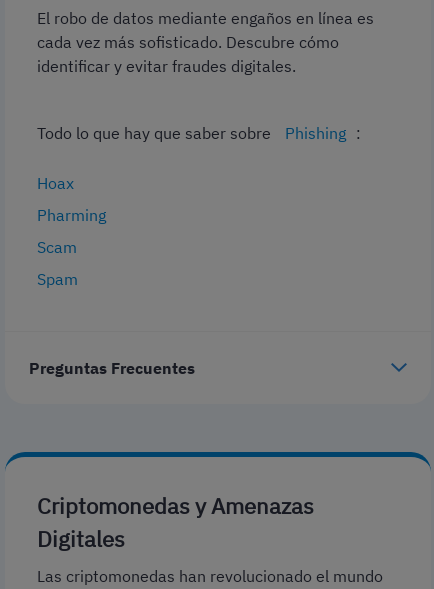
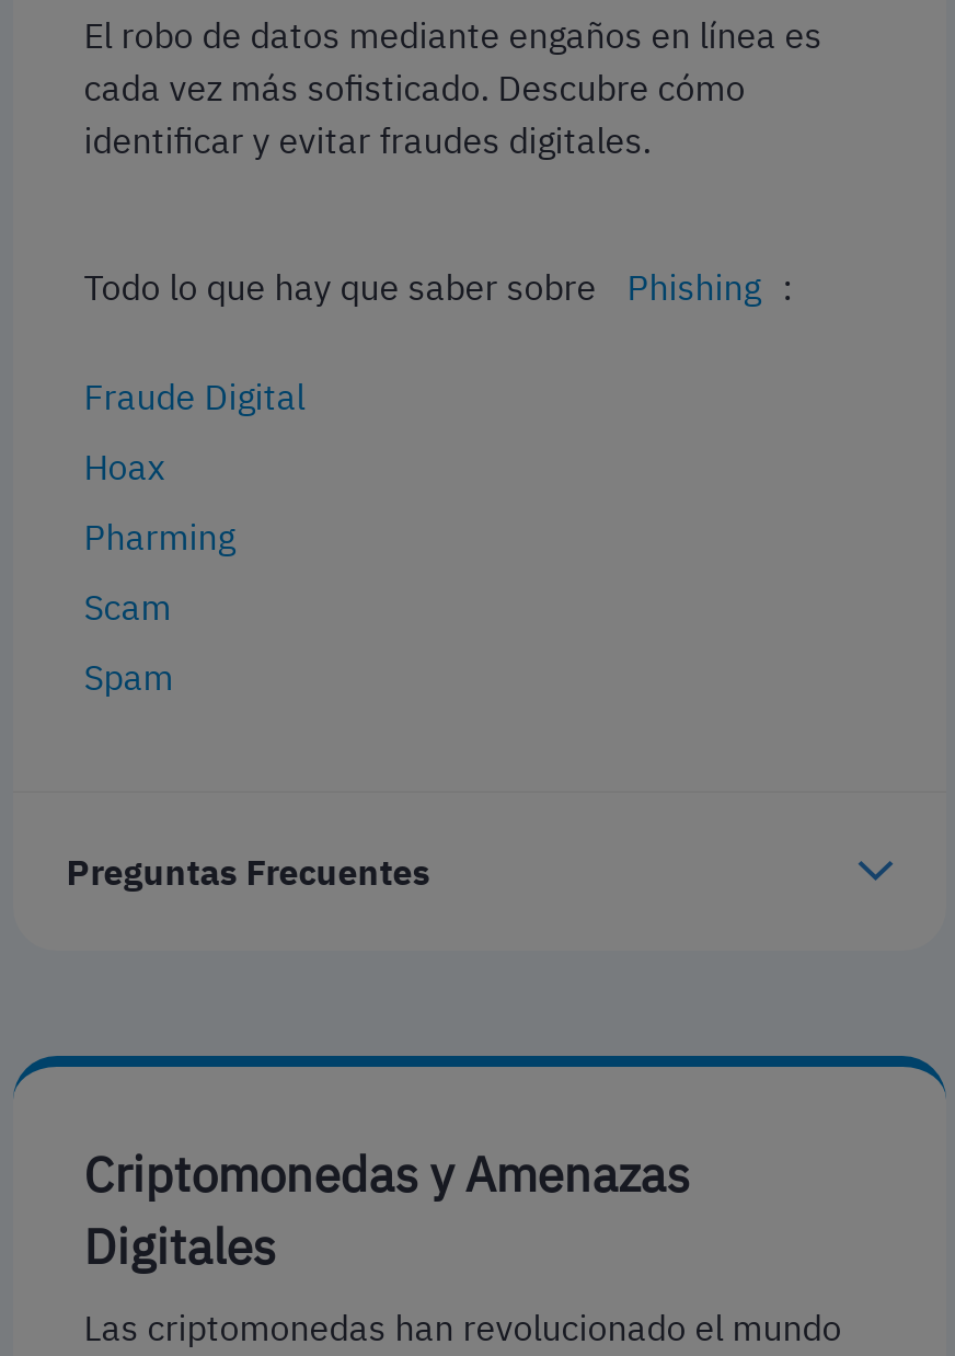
+ Fraude Digital
